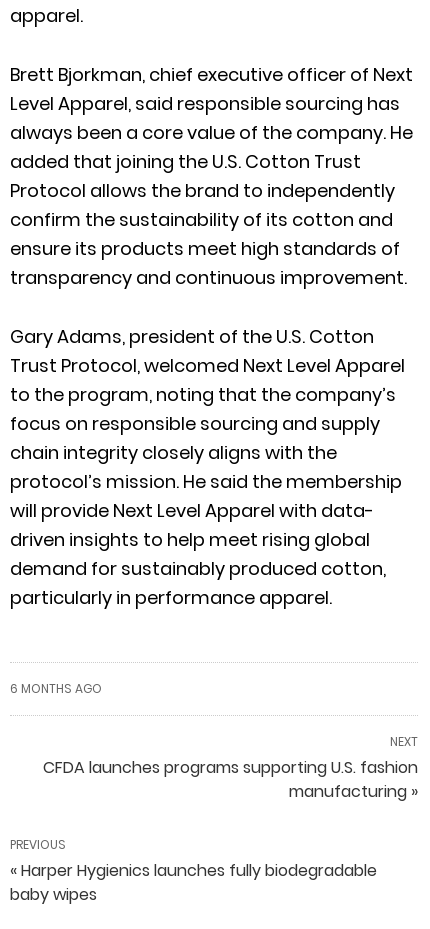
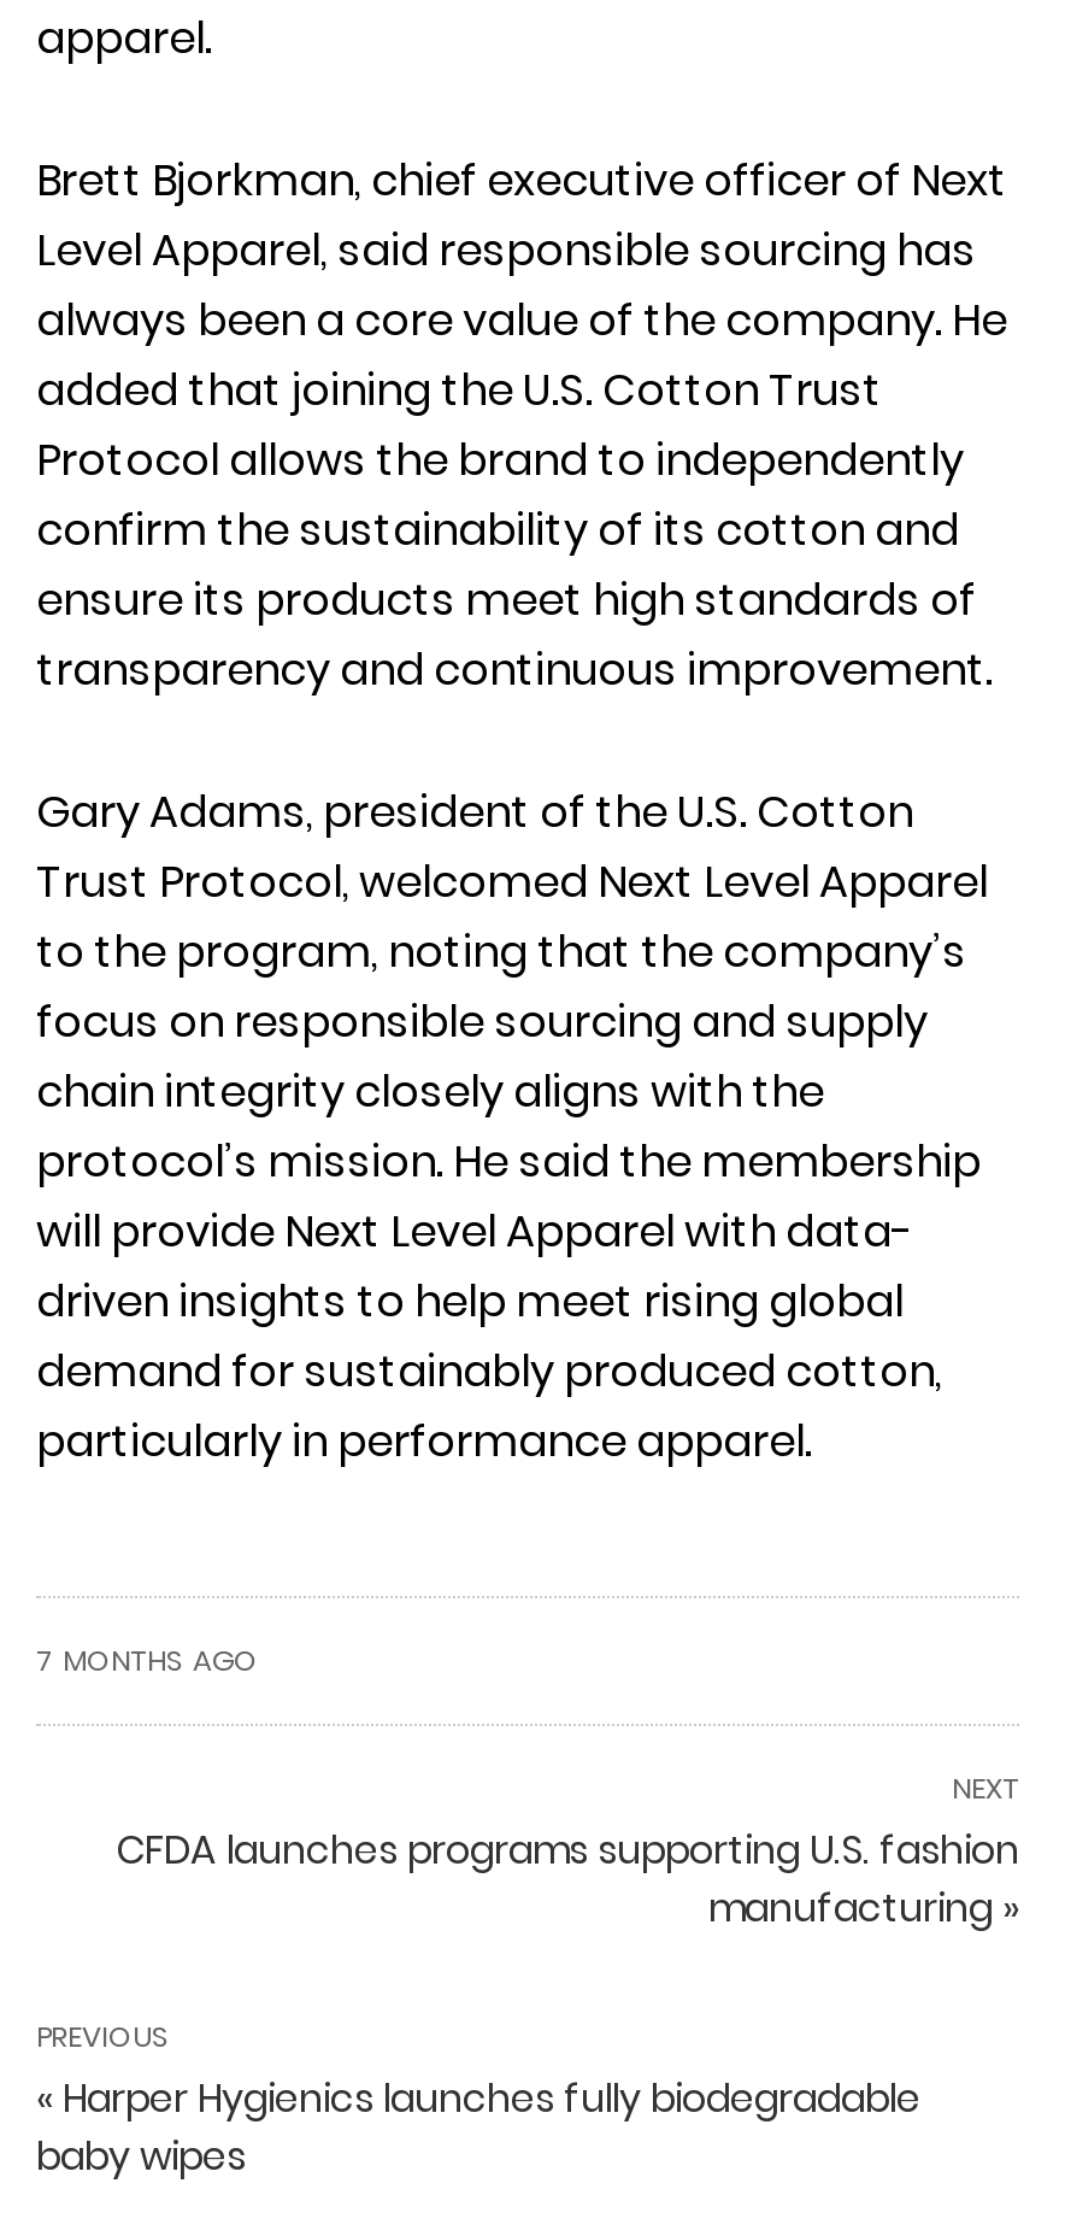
- 6 MONTHS AGO
+ 7 MONTHS AGO
